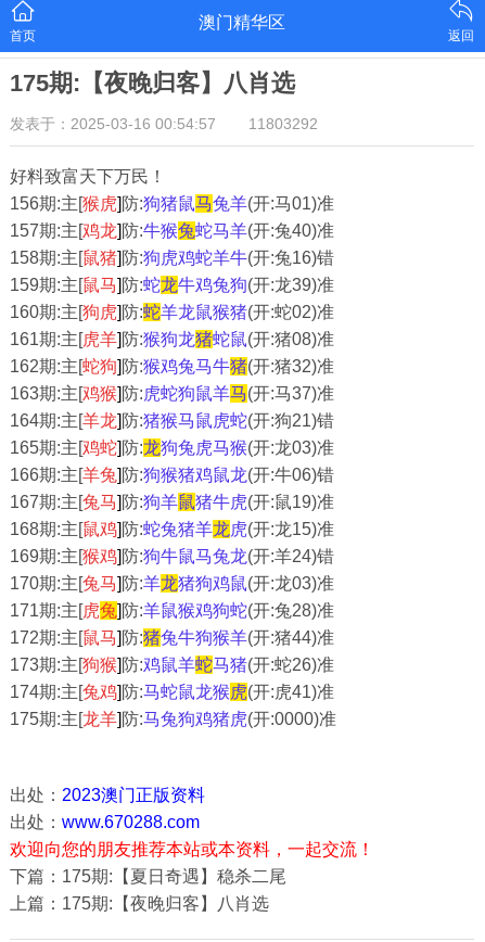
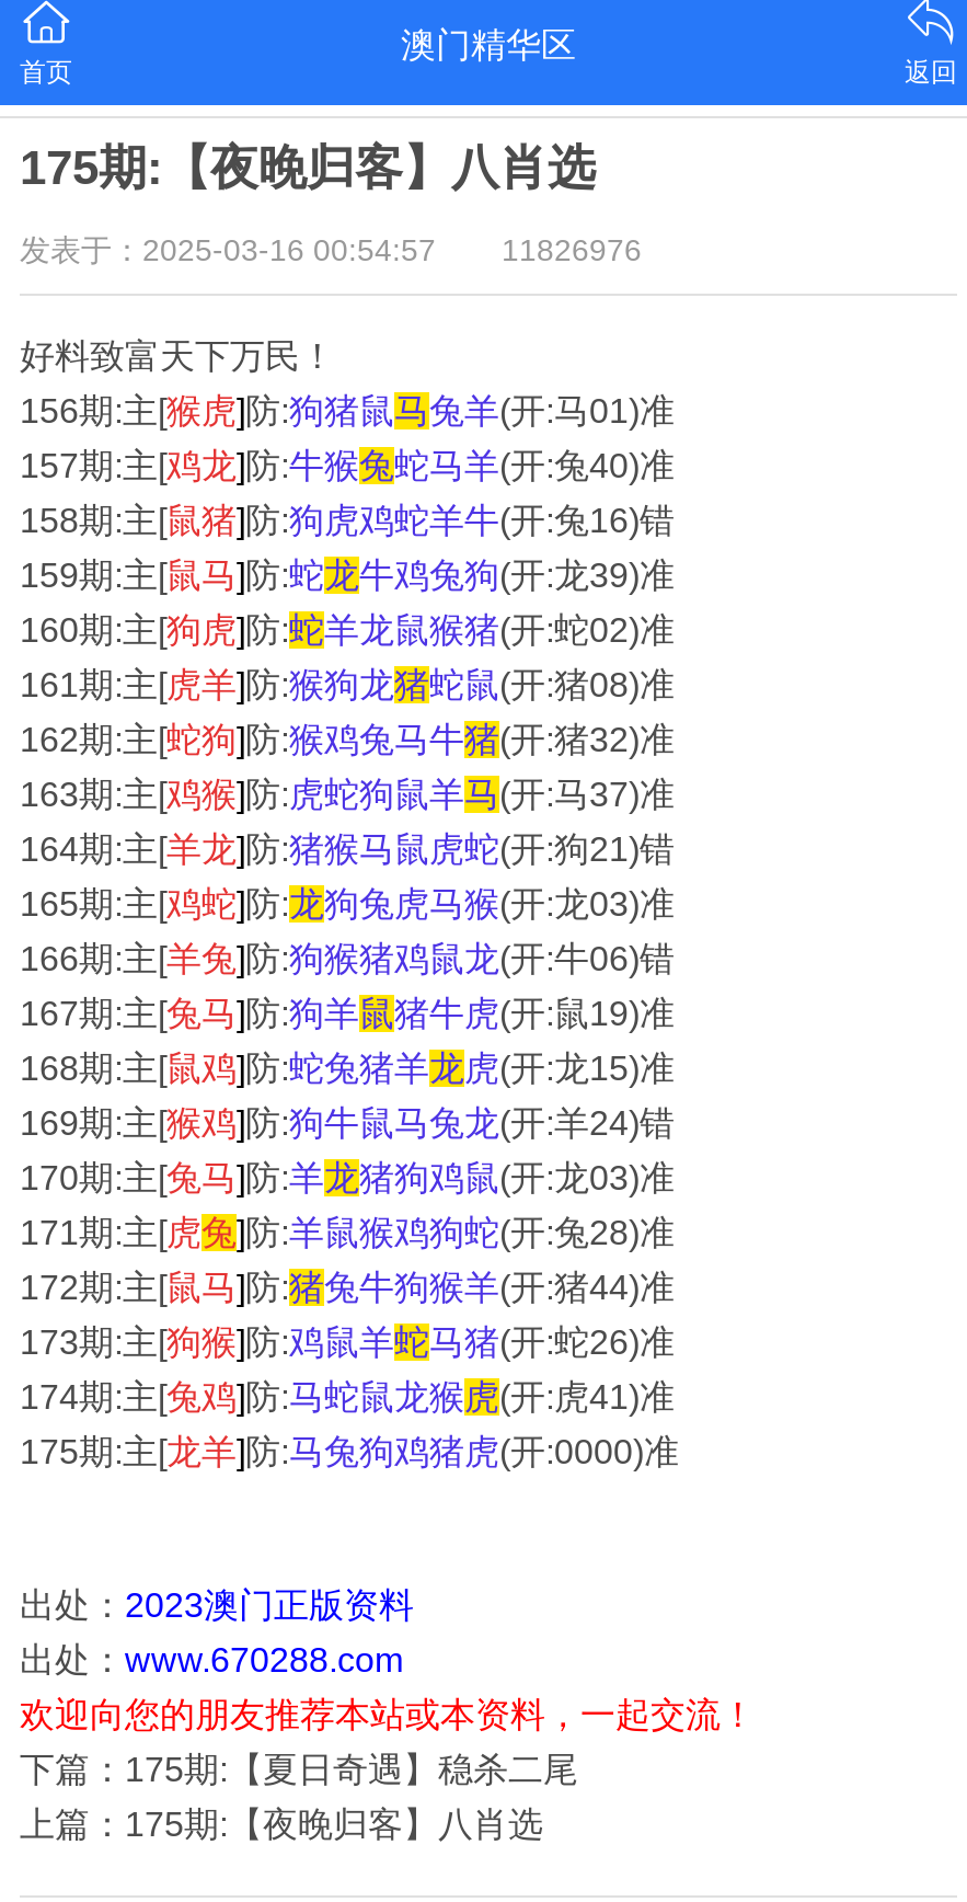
- 发表于：2025-03-16 00:54:57 11803292
+ 发表于：2025-03-16 00:54:57 11826976
